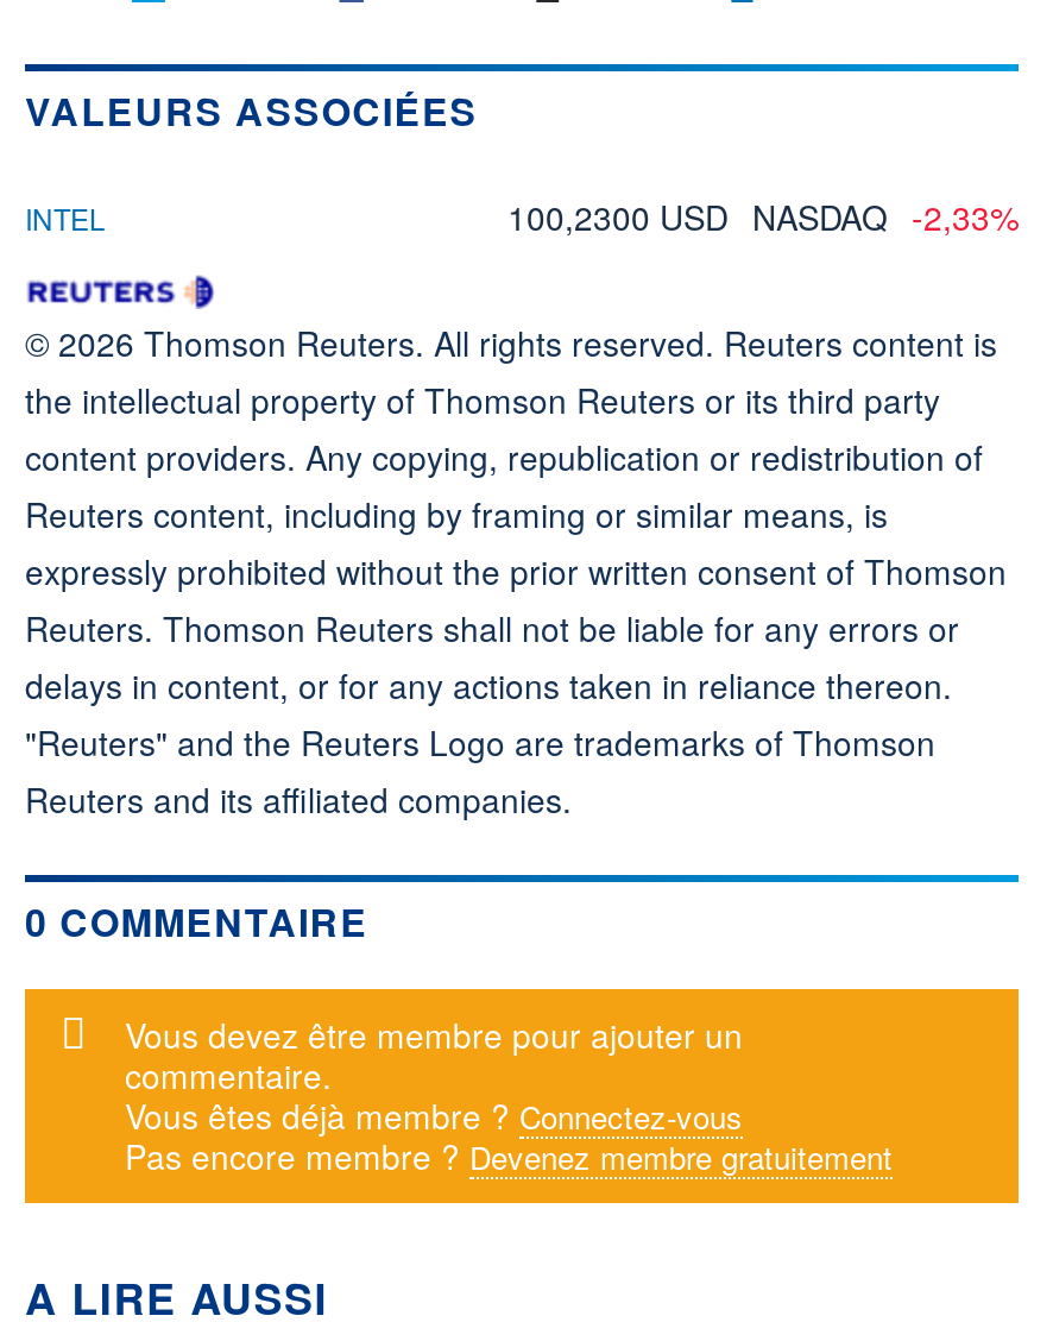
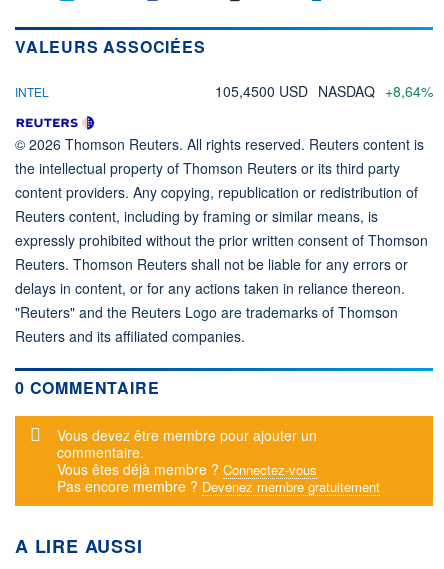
- 100,2300 USD NASDAQ -2,33%
+ 105,4500 USD NASDAQ +8,64%
